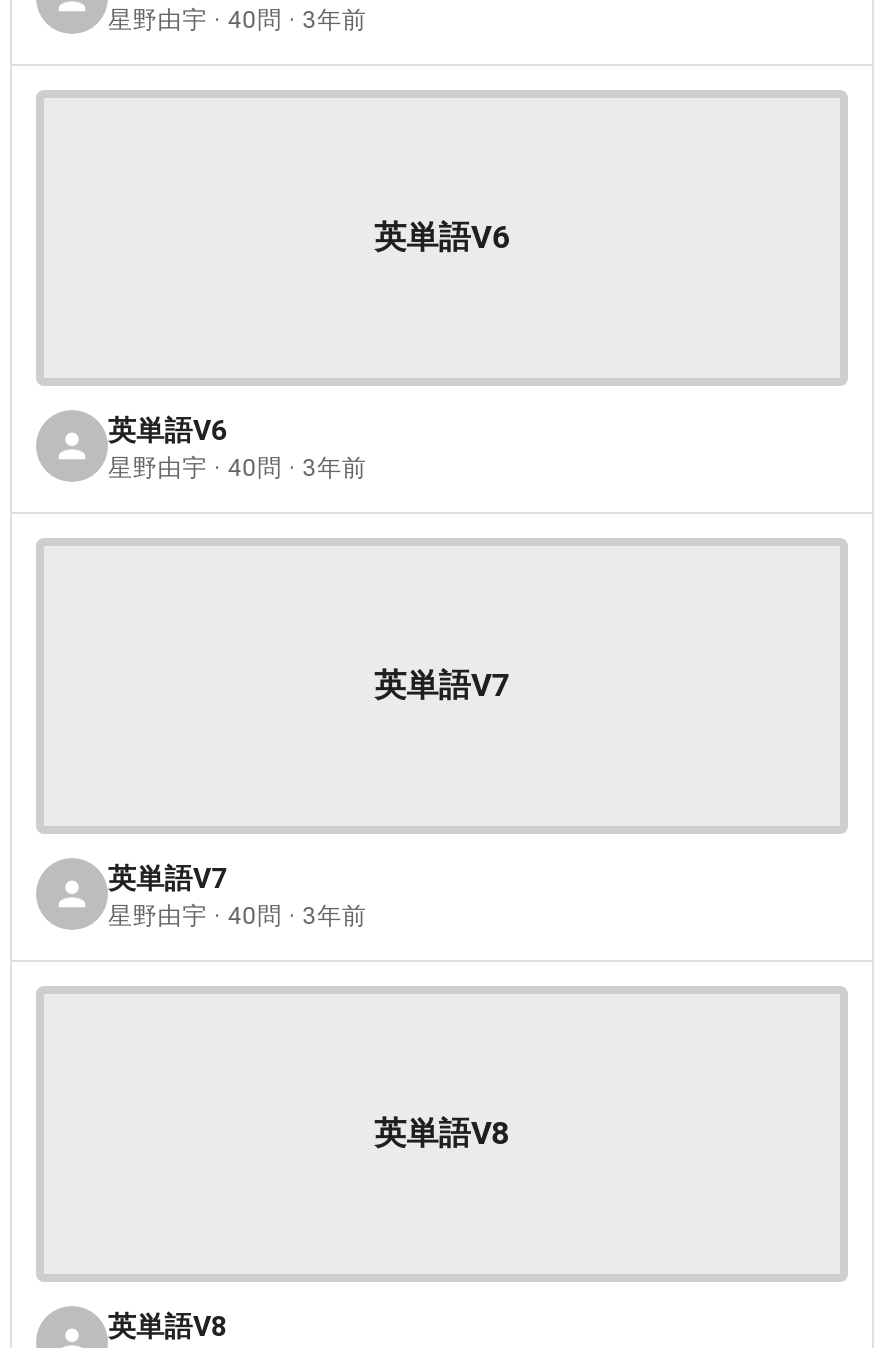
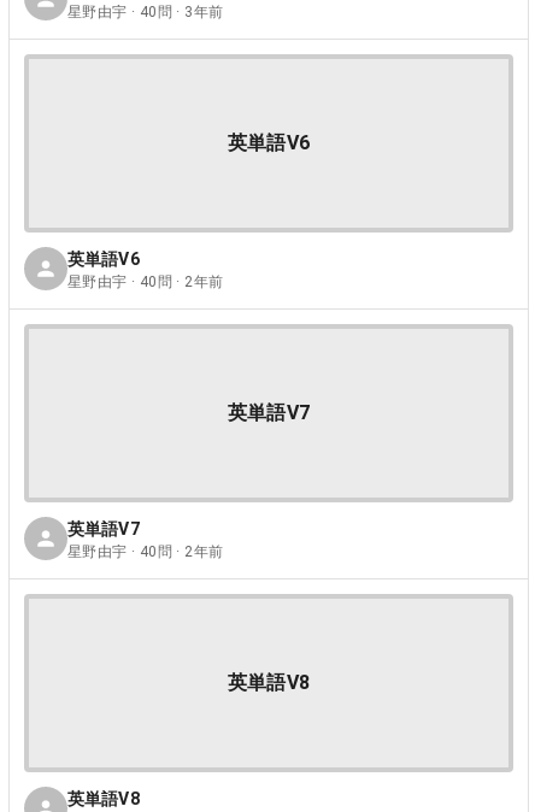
- 星野由宇 · 40問 · 3年前
+ 星野由宇 · 40問 · 2年前

- 星野由宇 · 40問 · 3年前
+ 星野由宇 · 40問 · 2年前
